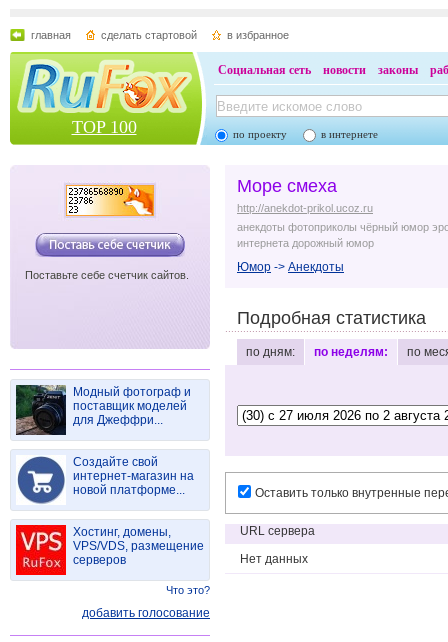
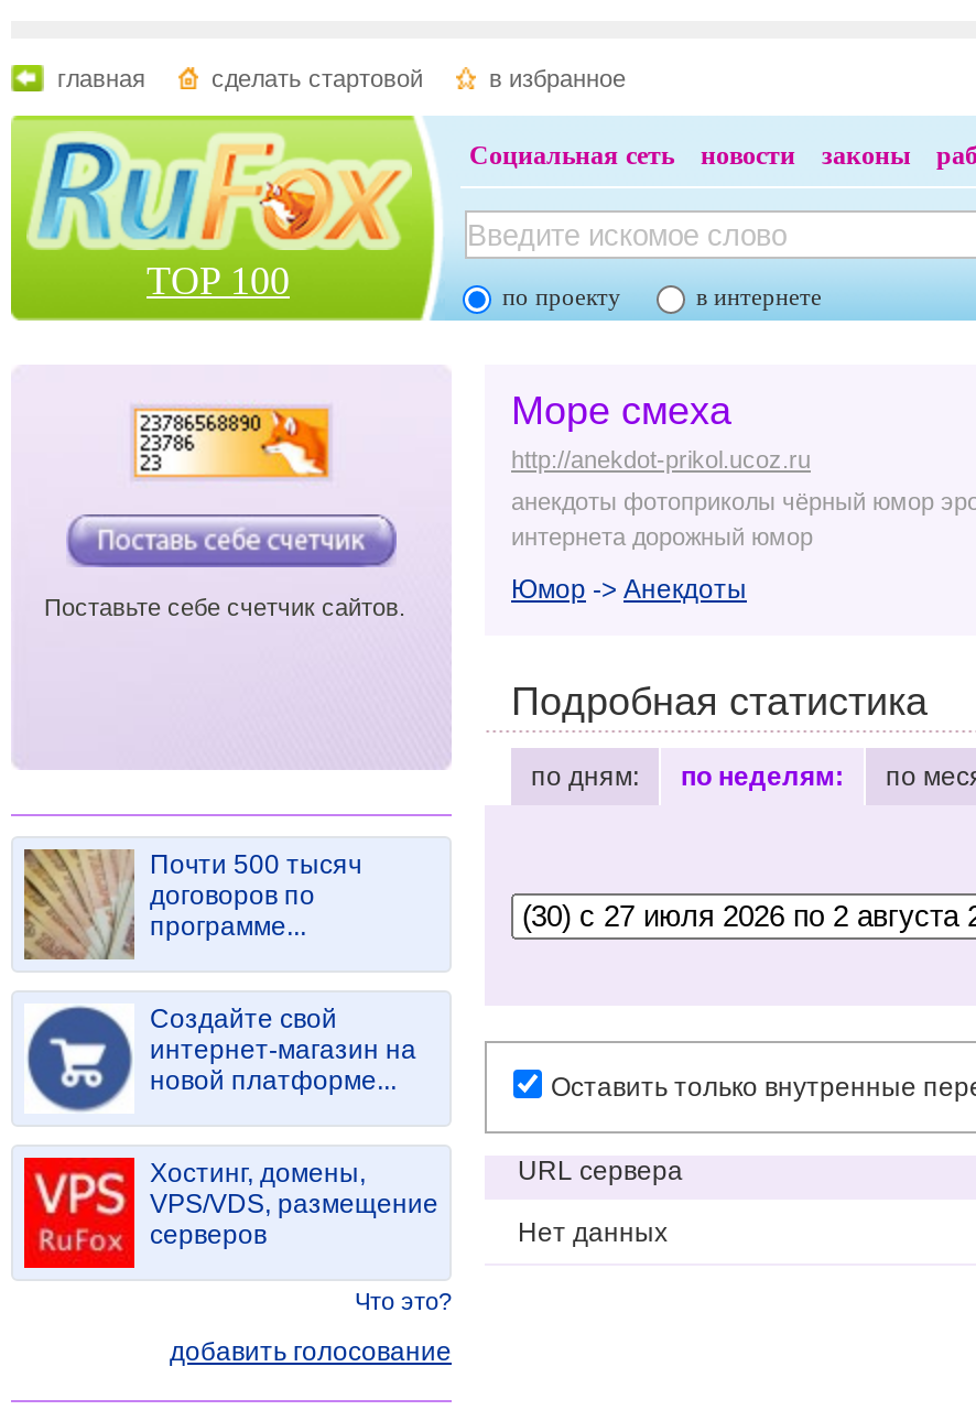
- [image]
- Модный фотограф и
- поставщик моделей
- для Джеффри...
+ [image]
+ Почти 500 тысяч
+ договоров по
+ программе...
